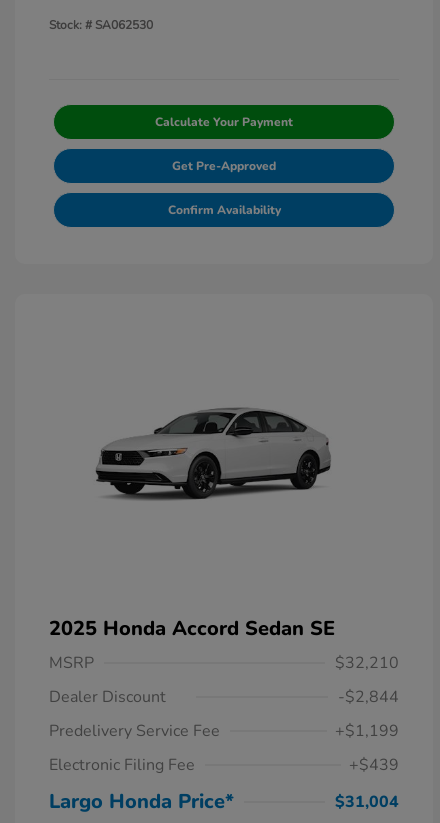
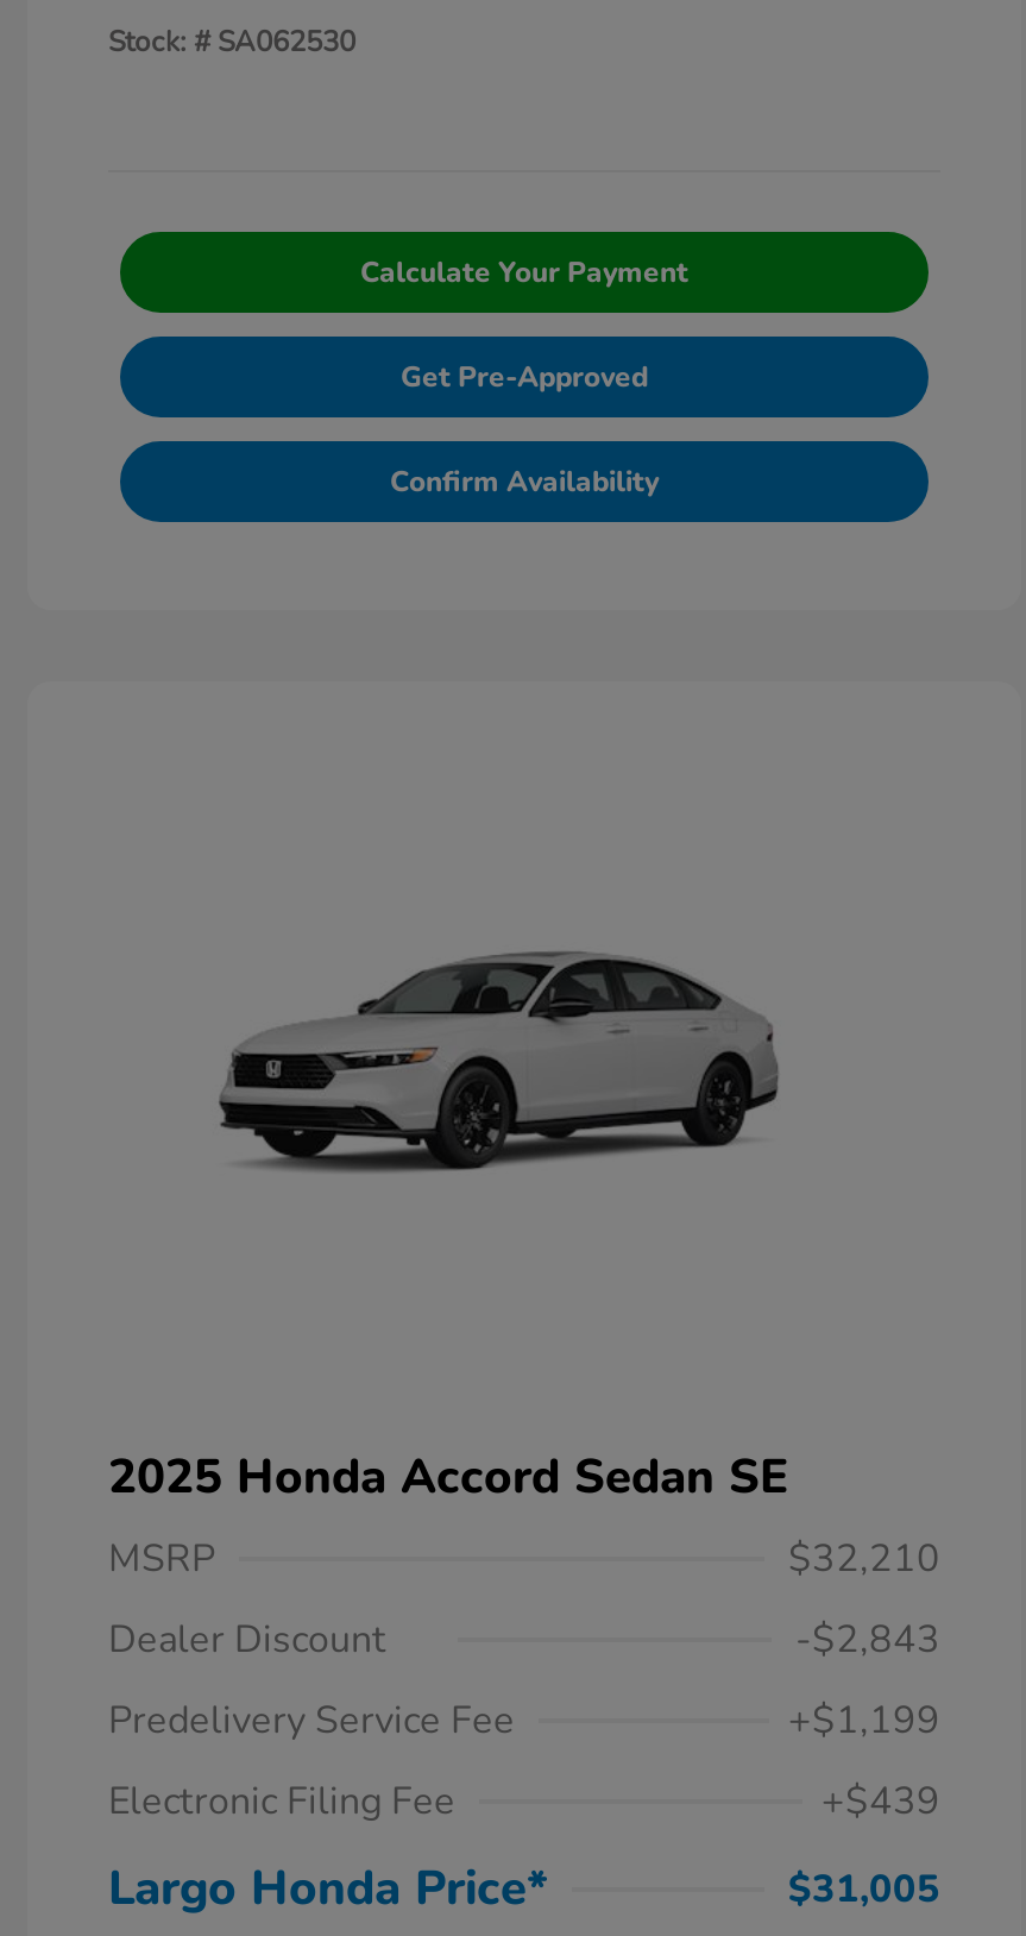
- -$2,844
+ -$2,843

- $31,004
+ $31,005
